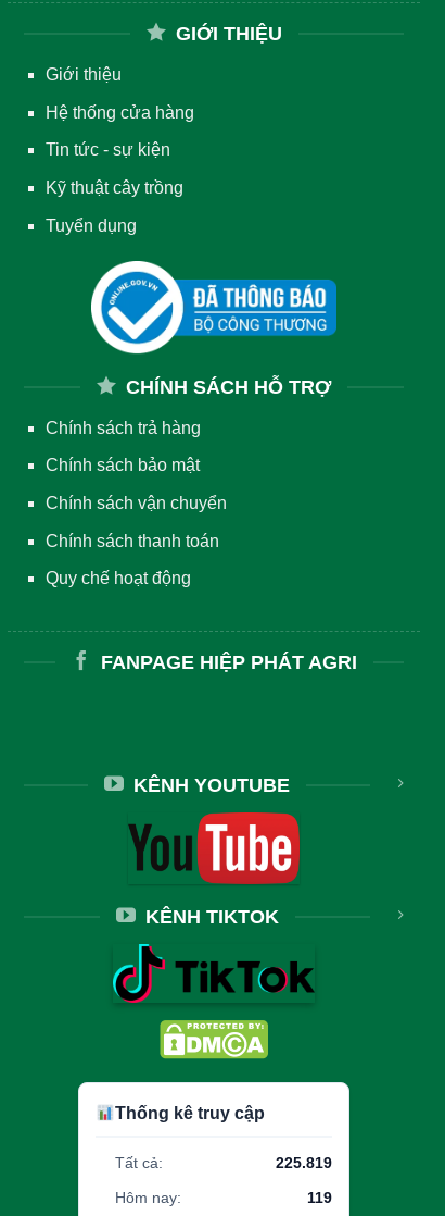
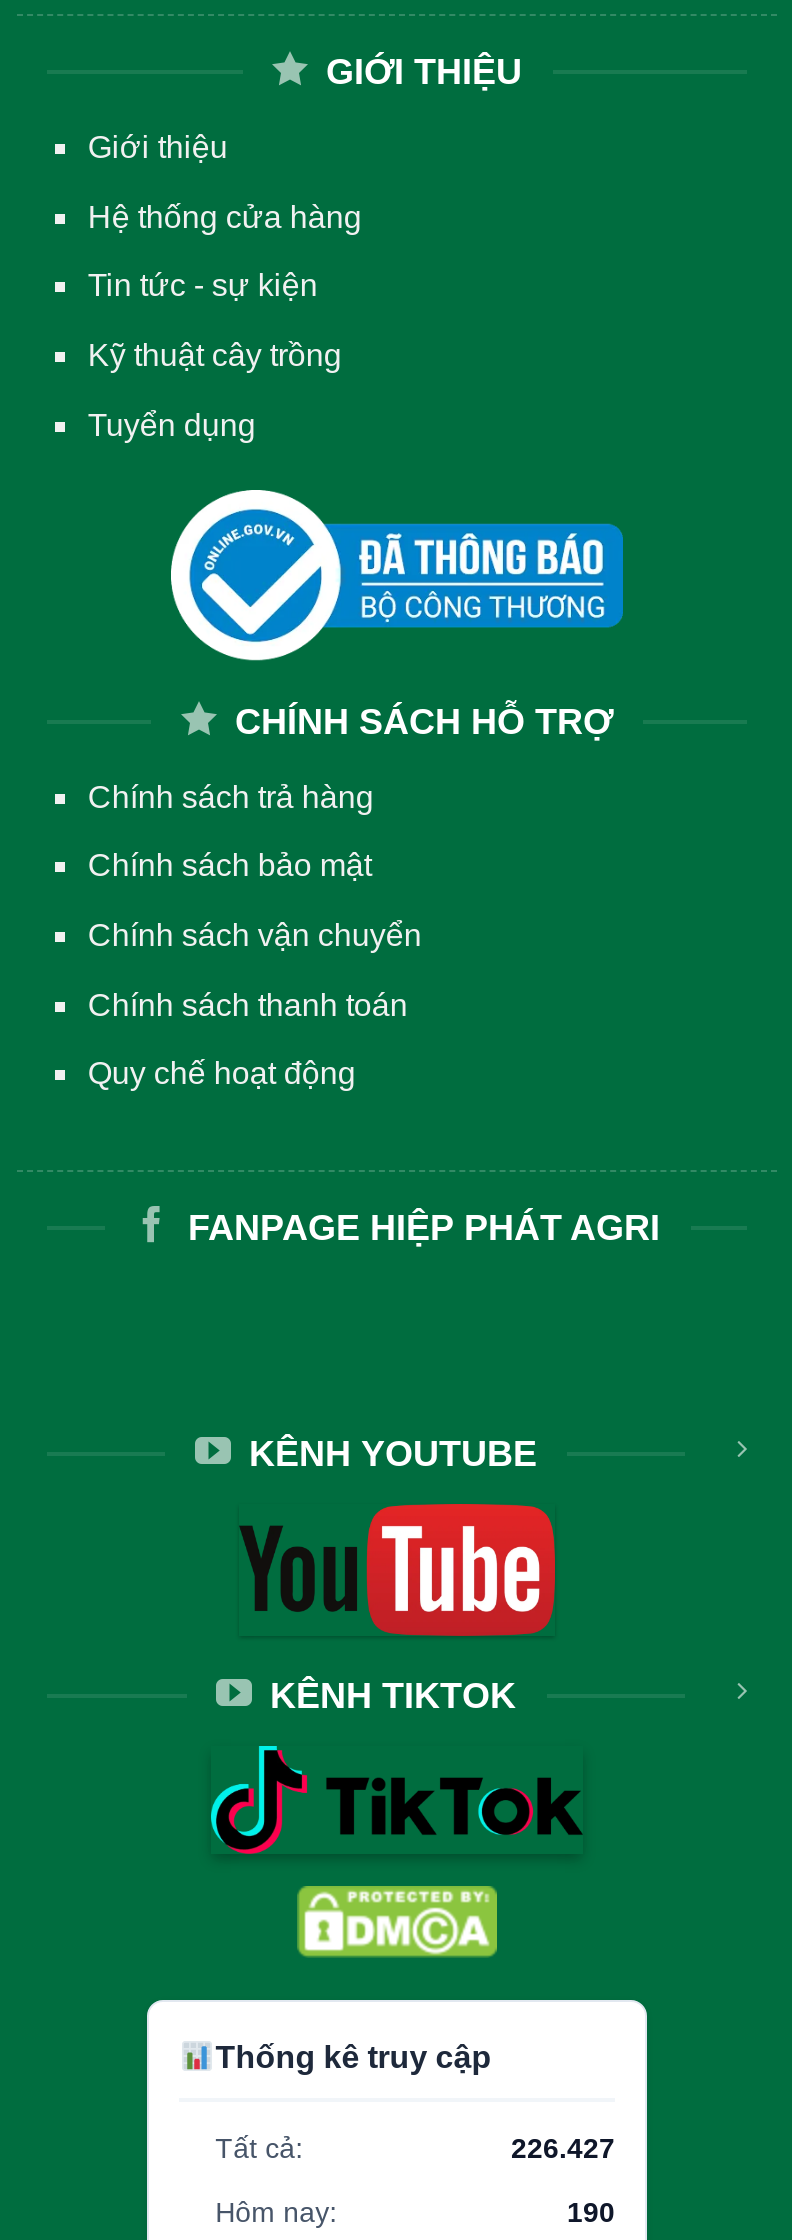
- 225.819
+ 226.427

- 119
+ 190
